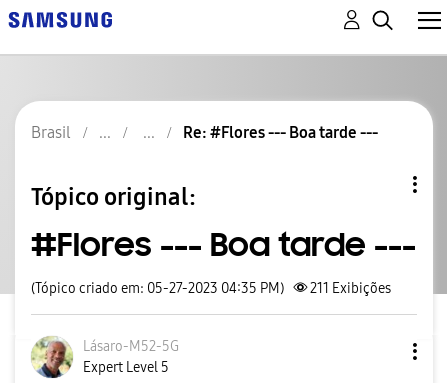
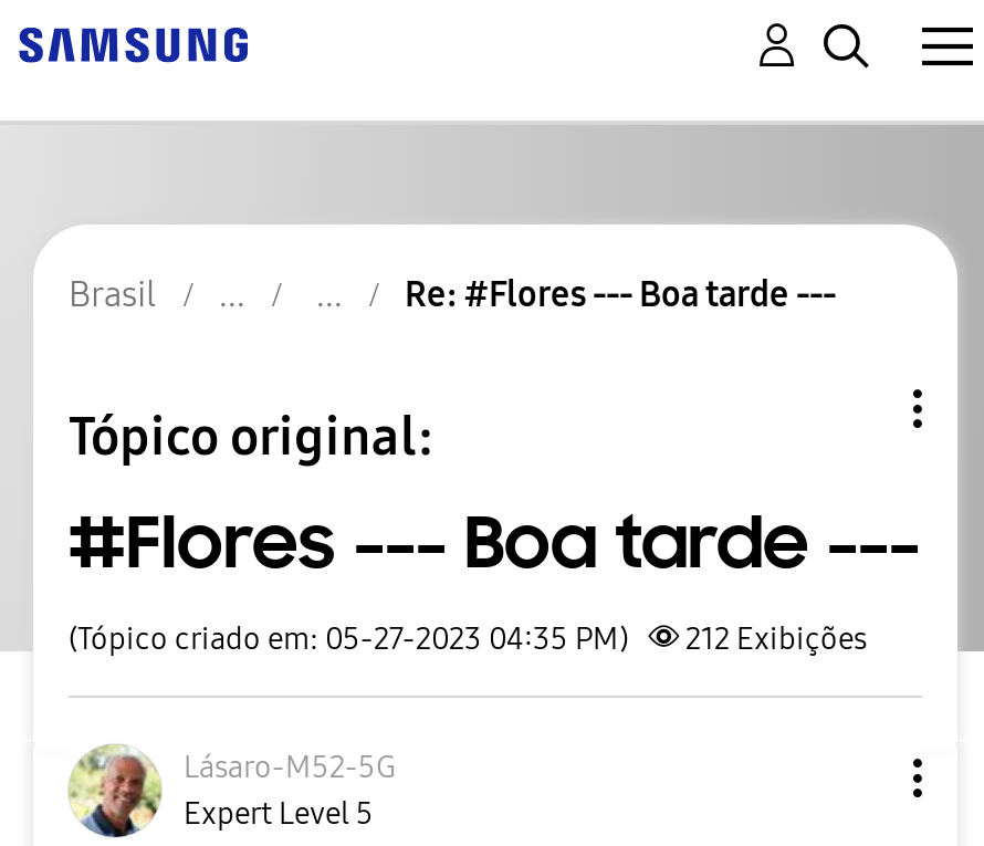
- (Tópico criado em: 05-27-2023 04:35 PM) 211 Exibições
+ (Tópico criado em: 05-27-2023 04:35 PM) 212 Exibições
